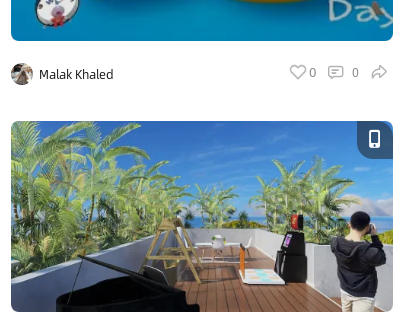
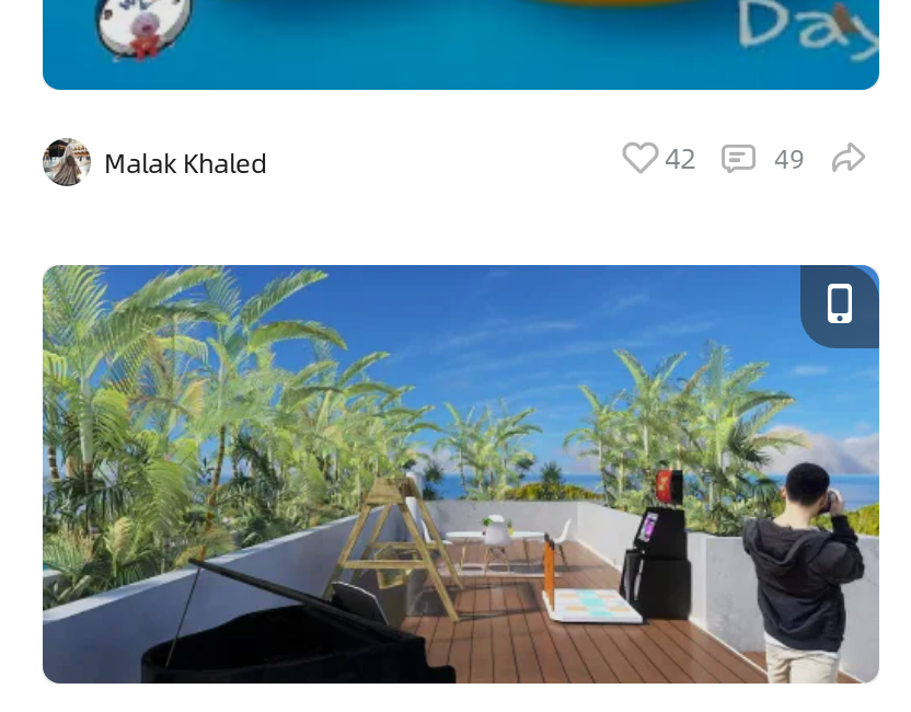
- 0
+ 42

- 0
+ 49
